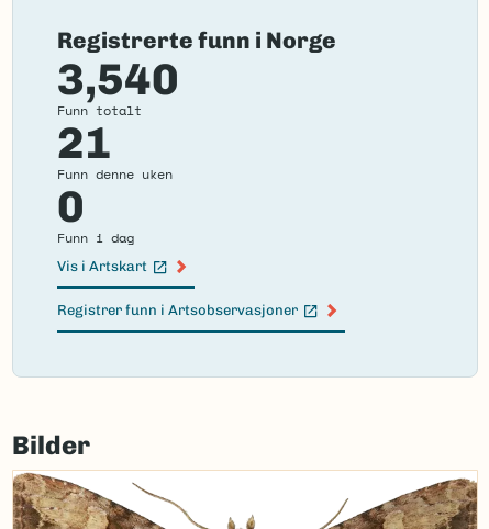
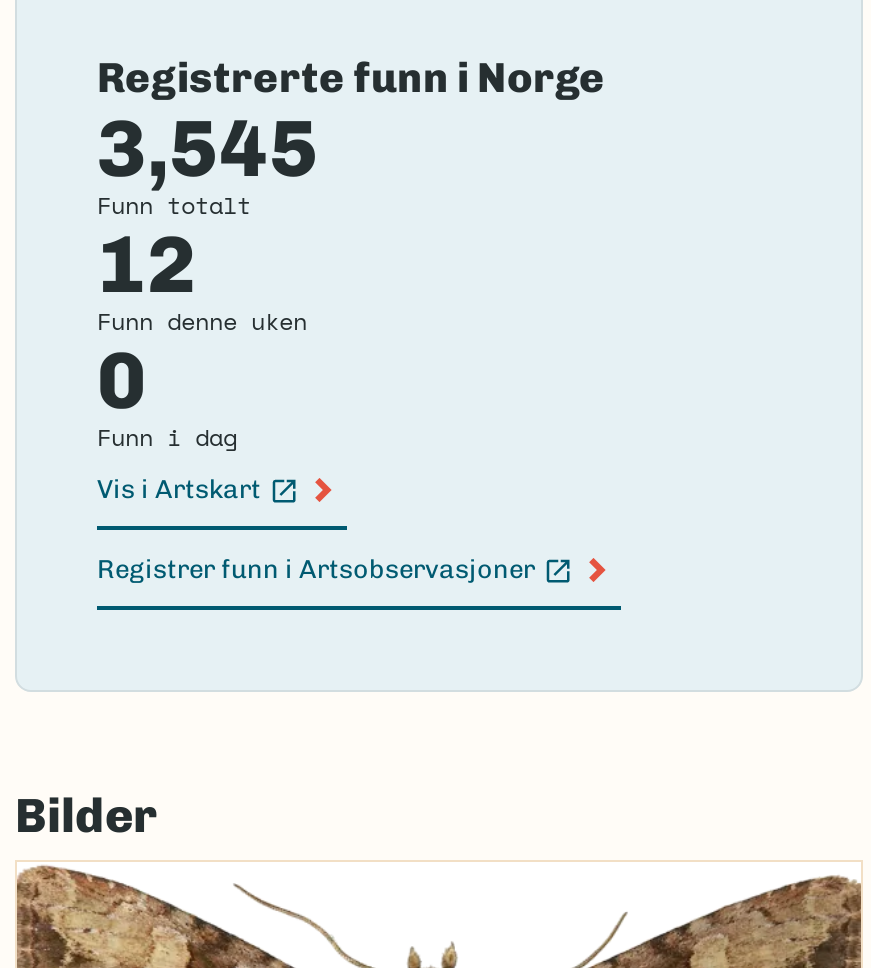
- 3,540
+ 3,545

- 21
+ 12
